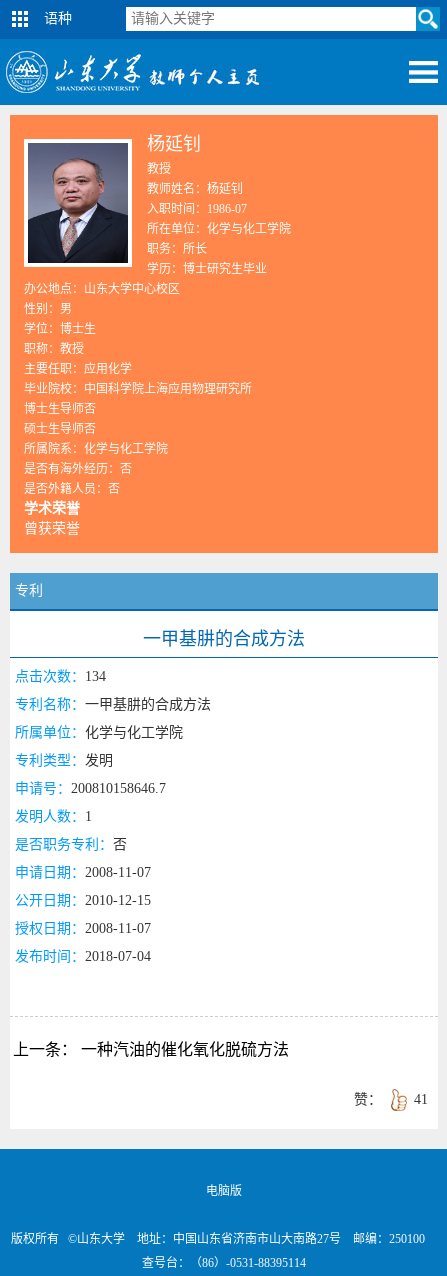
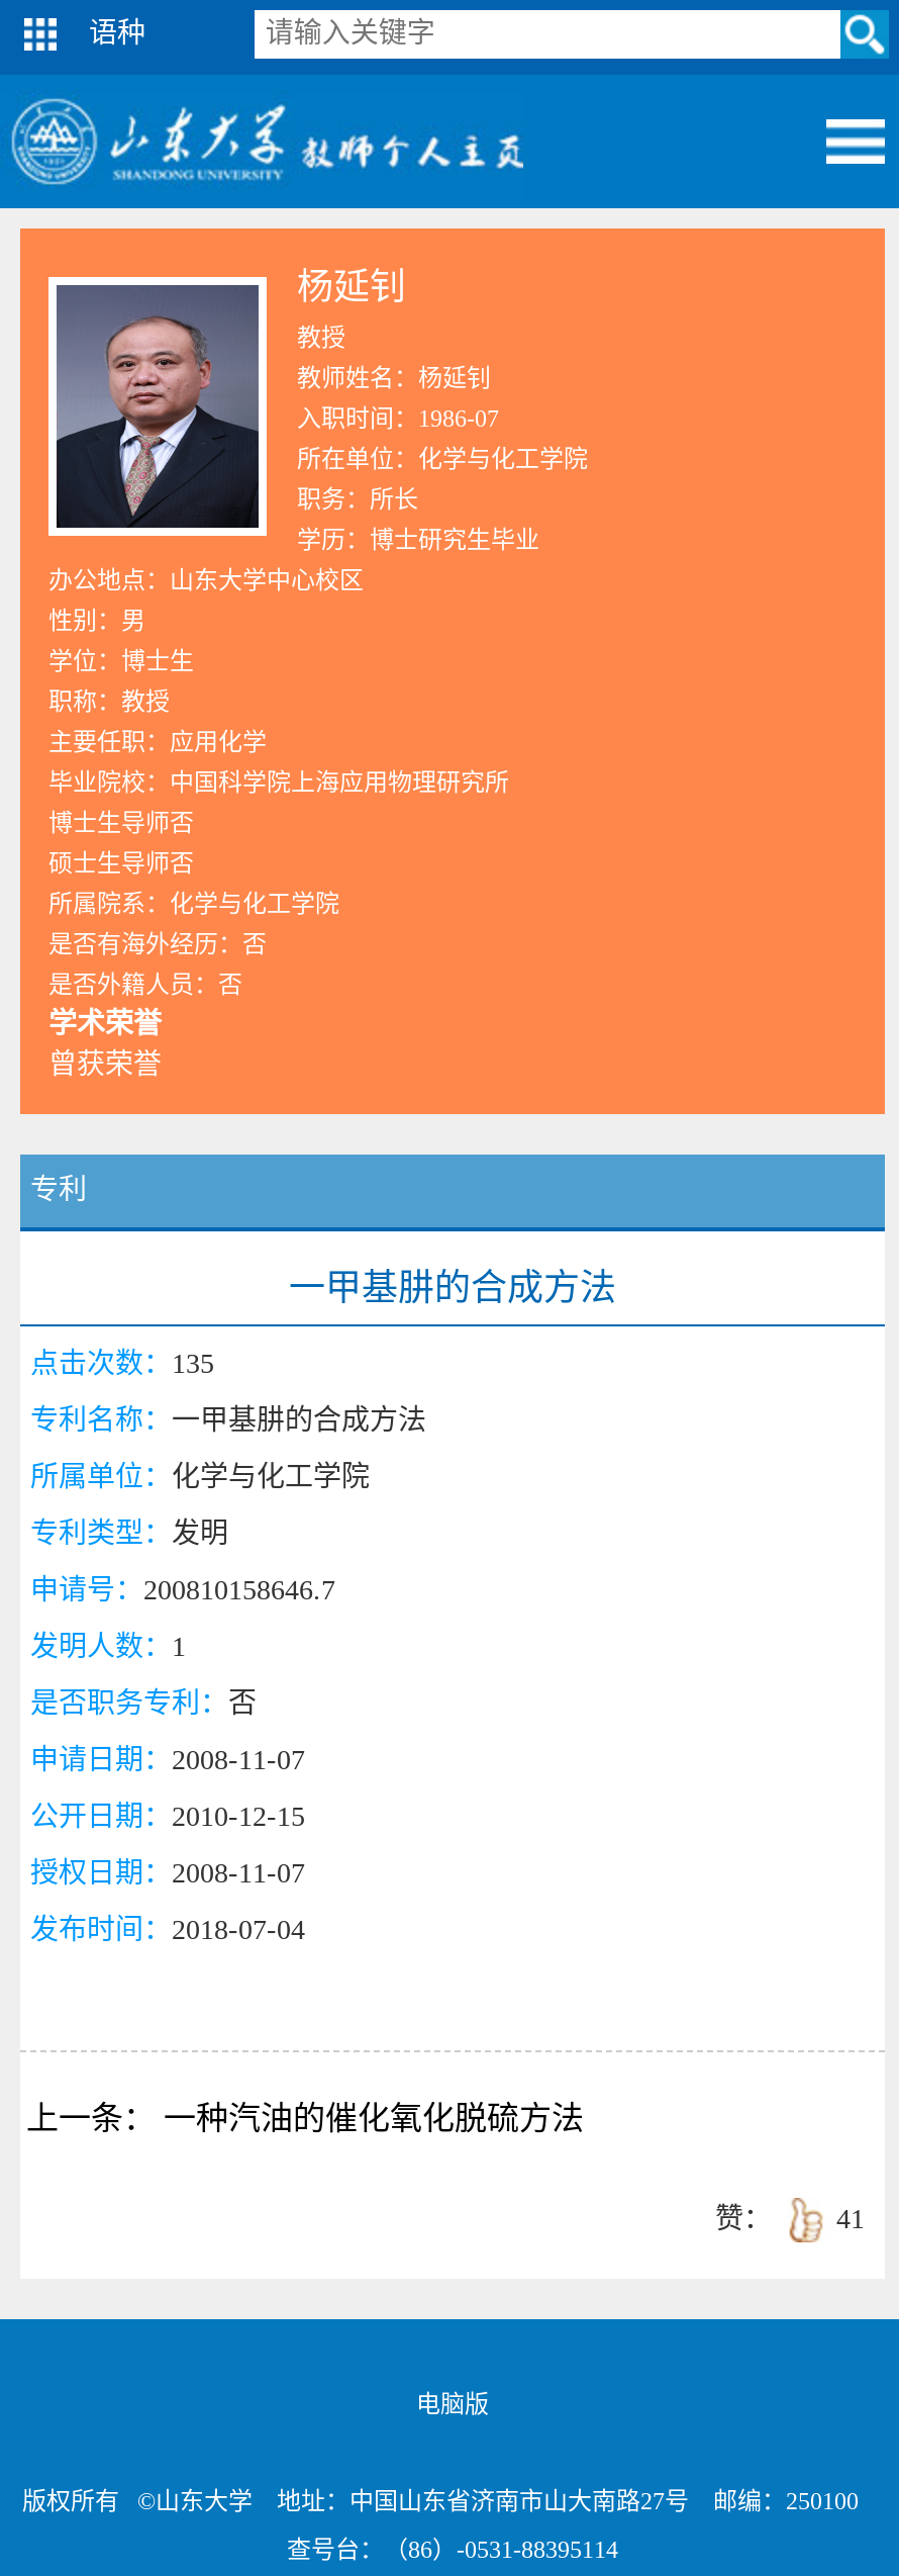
- 点击次数：134
+ 点击次数：135
